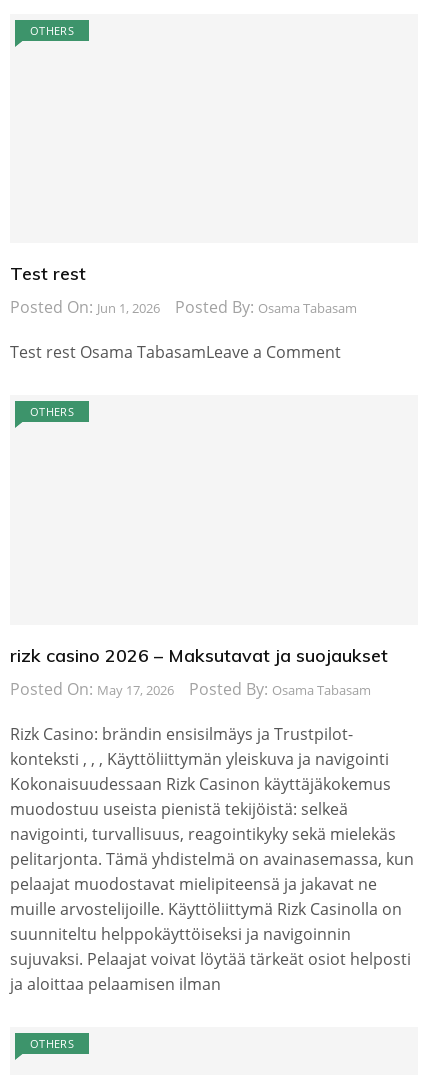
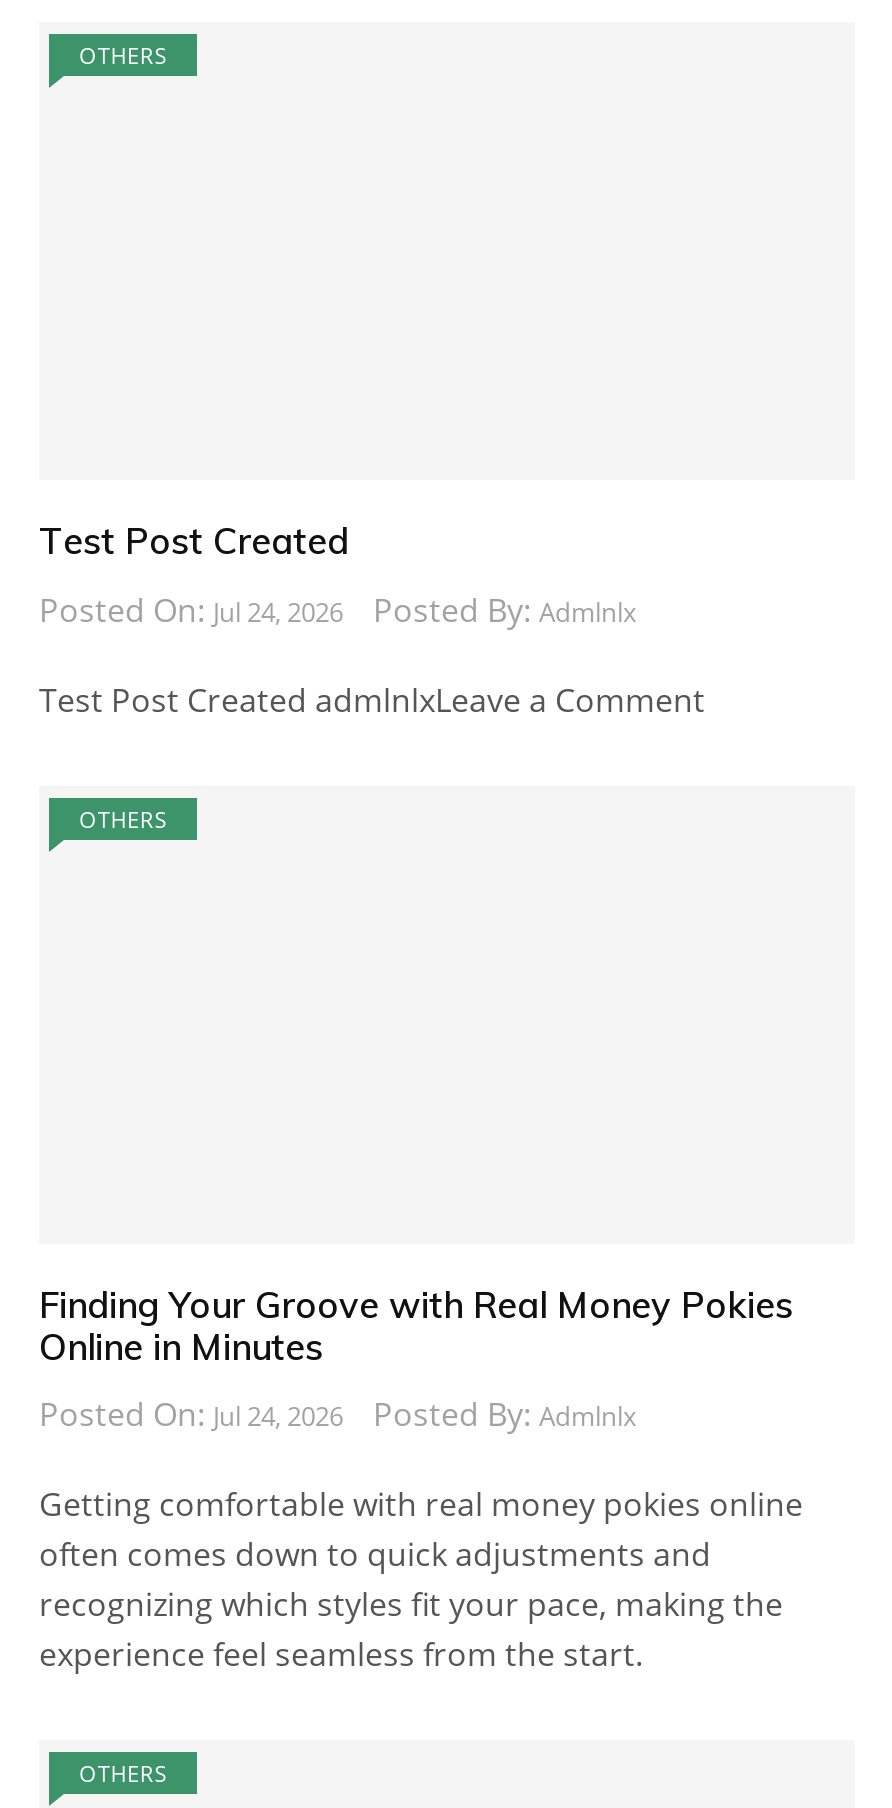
- Test rest
+ Test Post Created

- Posted On: Jun 1, 2026
- Posted By: Osama Tabasam
+ Posted On: Jul 24, 2026
+ Posted By: Admlnlx

- Test rest Osama TabasamLeave a Comment
+ Test Post Created admlnlxLeave a Comment

- rizk casino 2026 – Maksutavat ja suojaukset
+ Finding Your Groove with Real Money Pokies
+ Online in Minutes

- Posted On: May 17, 2026
- Posted By: Osama Tabasam
+ Posted On: Jul 24, 2026
+ Posted By: Admlnlx

- Rizk Casino: brändin ensisilmäys ja Trustpilot-
- konteksti , , , Käyttöliittymän yleiskuva ja navigointi
- Kokonaisuudessaan Rizk Casinon käyttäjäkokemus
- muodostuu useista pienistä tekijöistä: selkeä
- navigointi, turvallisuus, reagointikyky sekä mielekäs
- pelitarjonta. Tämä yhdistelmä on avainasemassa, kun
- pelaajat muodostavat mielipiteensä ja jakavat ne
- muille arvostelijoille. Käyttöliittymä Rizk Casinolla on
- suunniteltu helppokäyttöiseksi ja navigoinnin
- sujuvaksi. Pelaajat voivat löytää tärkeät osiot helposti
- ja aloittaa pelaamisen ilman
+ Getting comfortable with real money pokies online
+ often comes down to quick adjustments and
+ recognizing which styles fit your pace, making the
+ experience feel seamless from the start.
